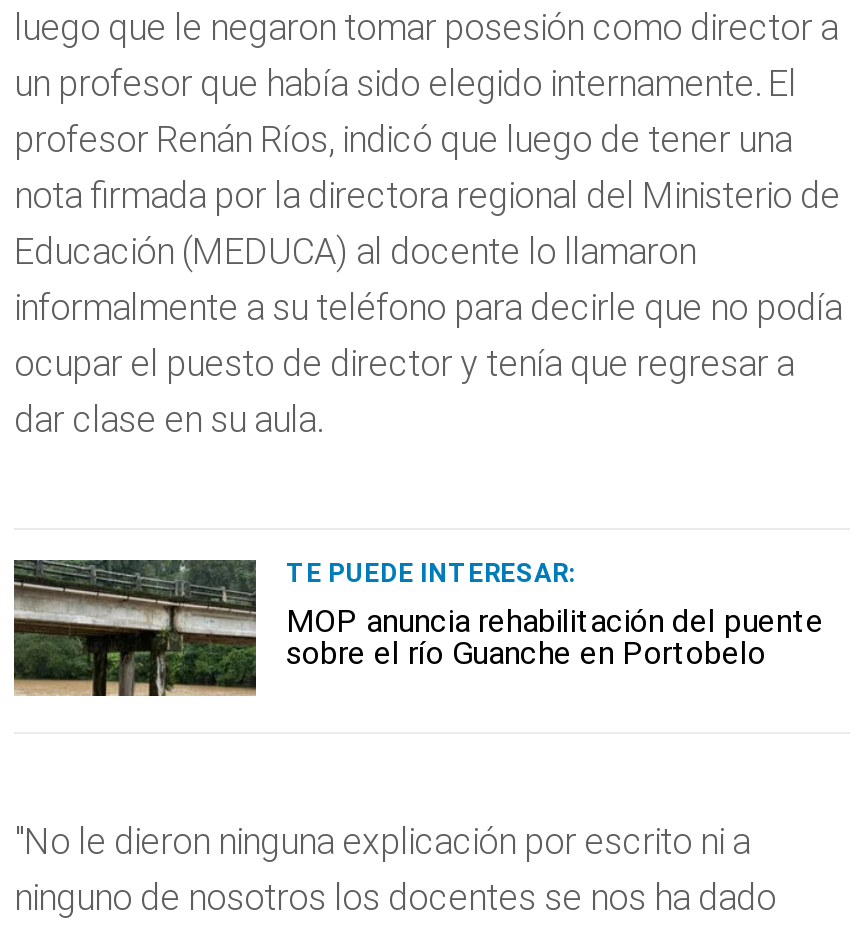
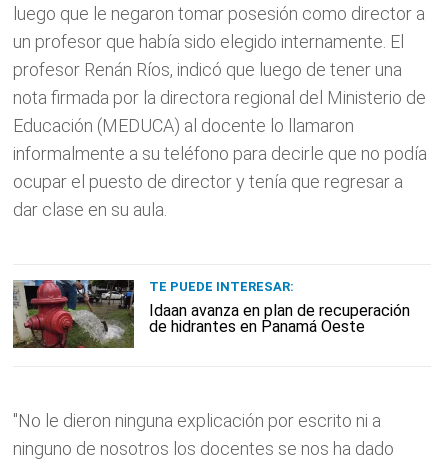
- [image]
- MOP anuncia rehabilitación del puente
- sobre el río Guanche en Portobelo
+ [image]
+ Idaan avanza en plan de recuperación
+ de hidrantes en Panamá Oeste
